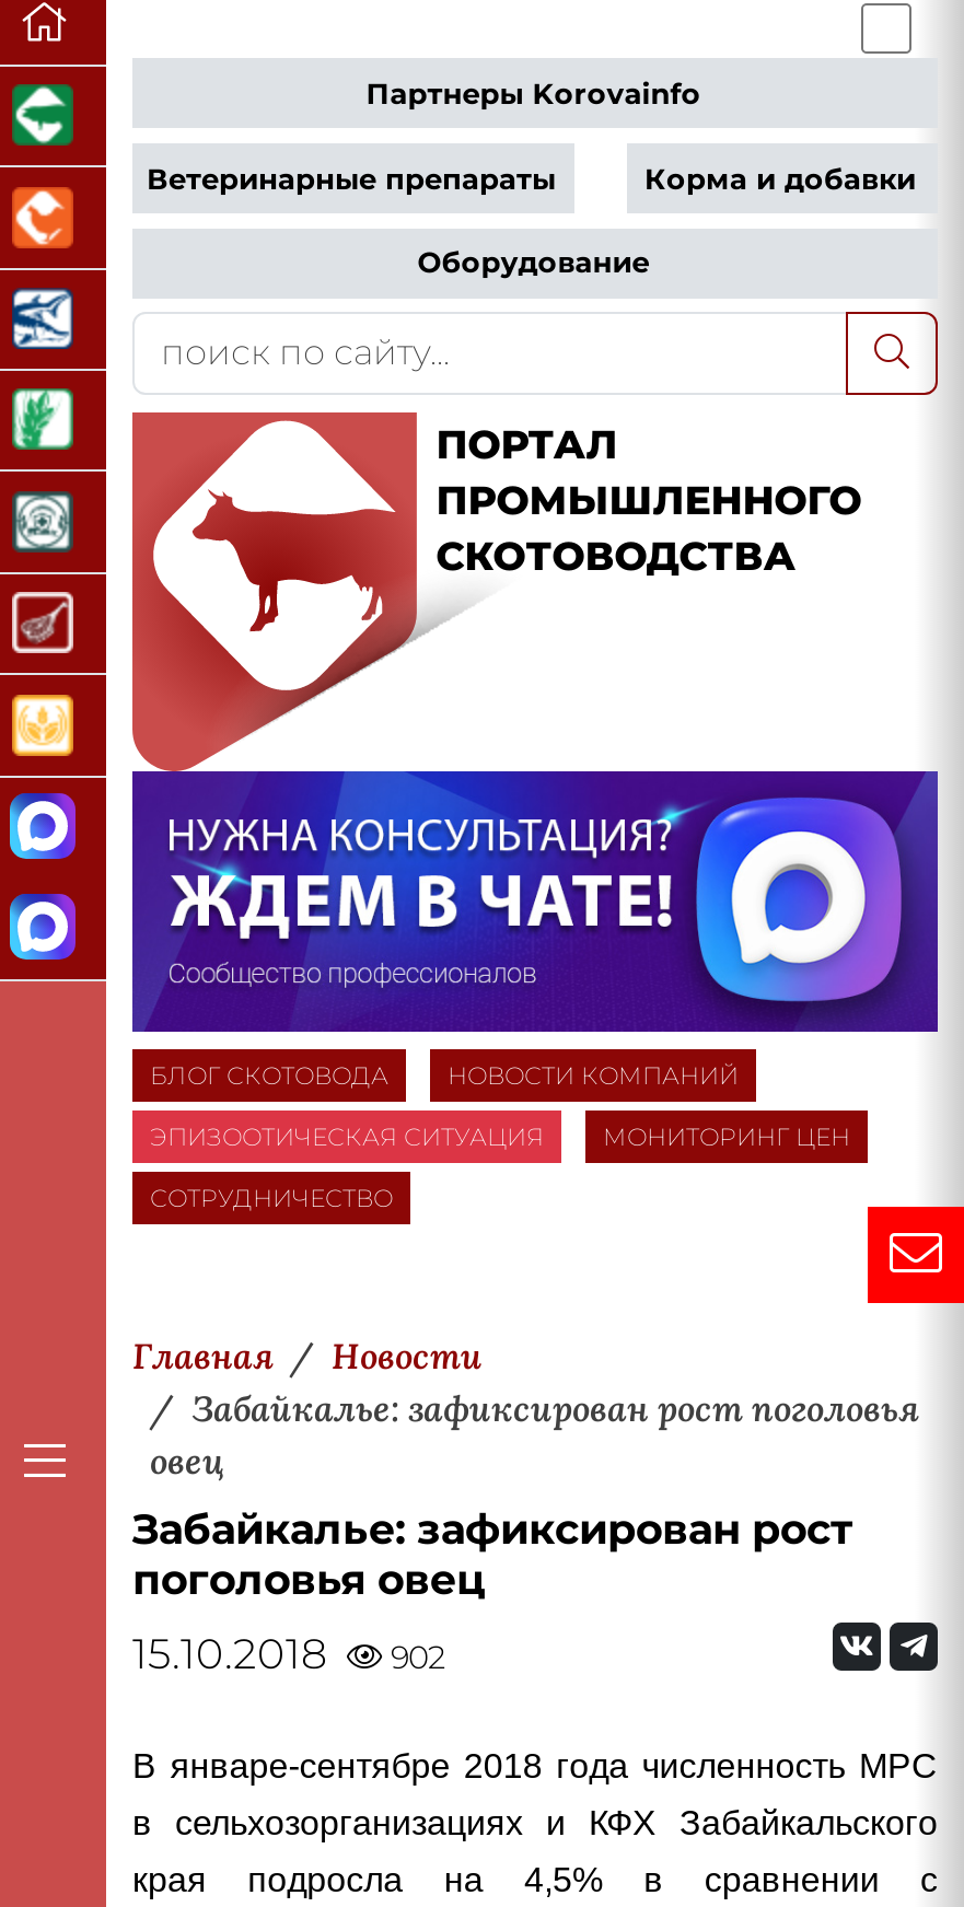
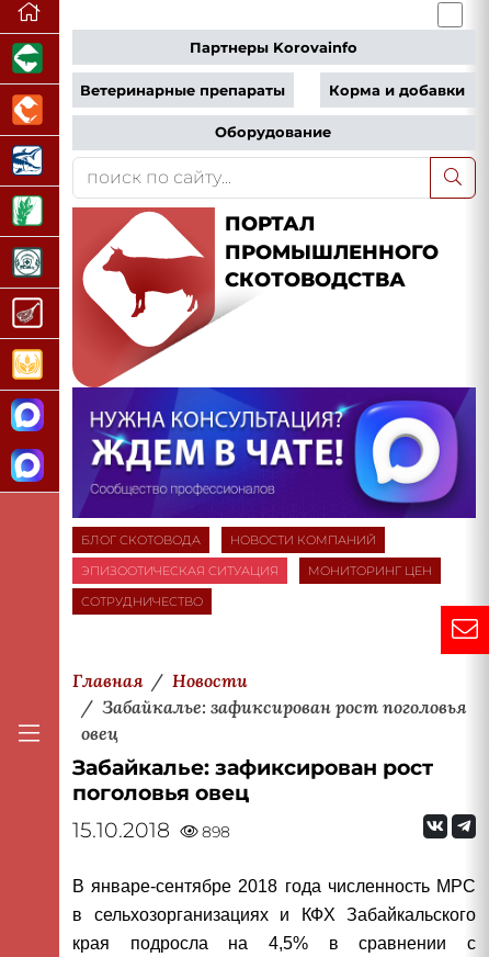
- 15.10.2018 902
+ 15.10.2018 898
